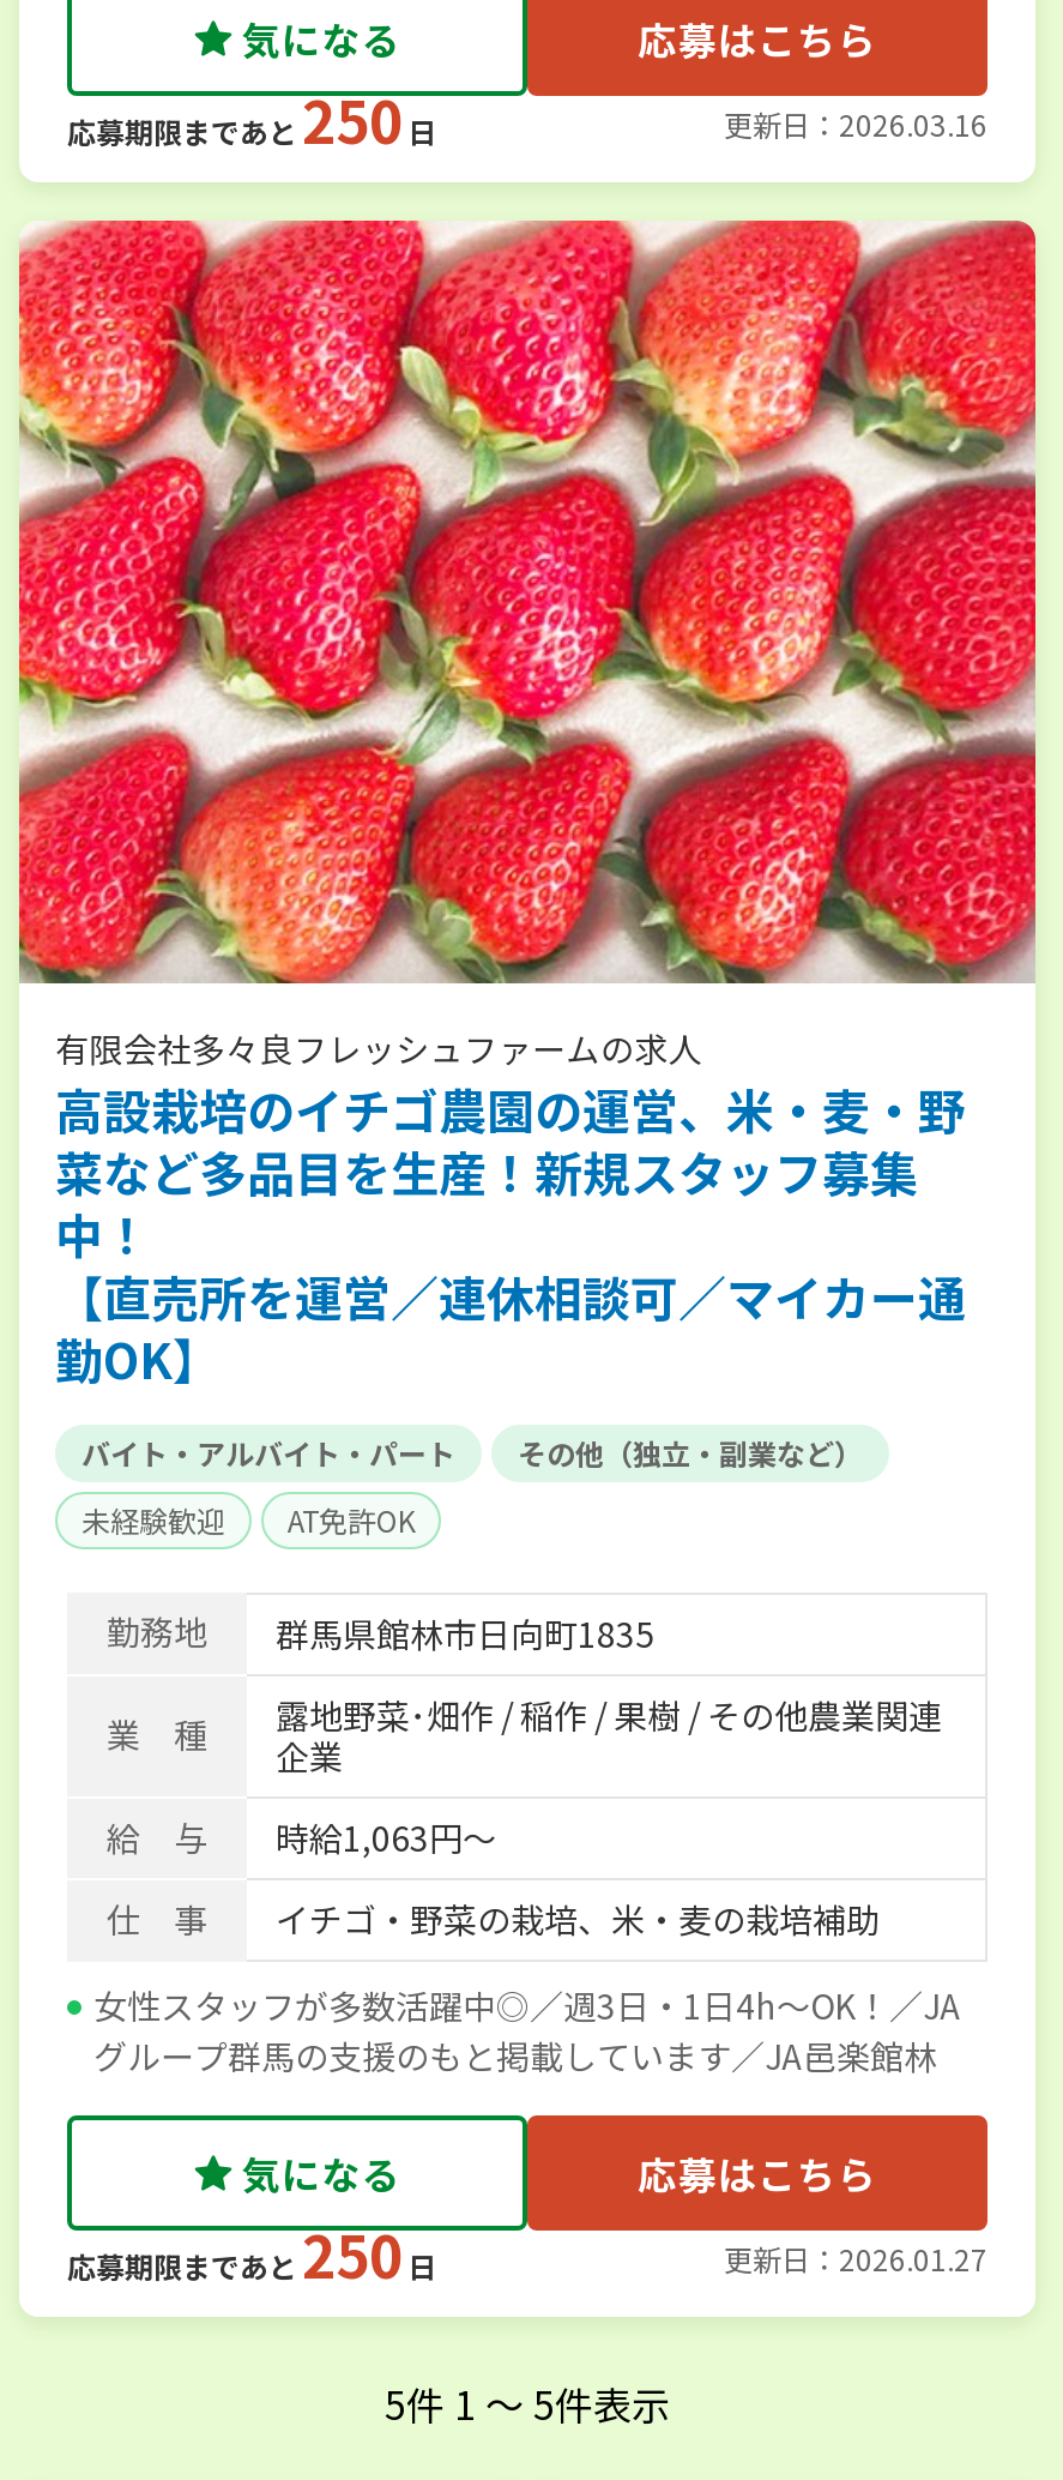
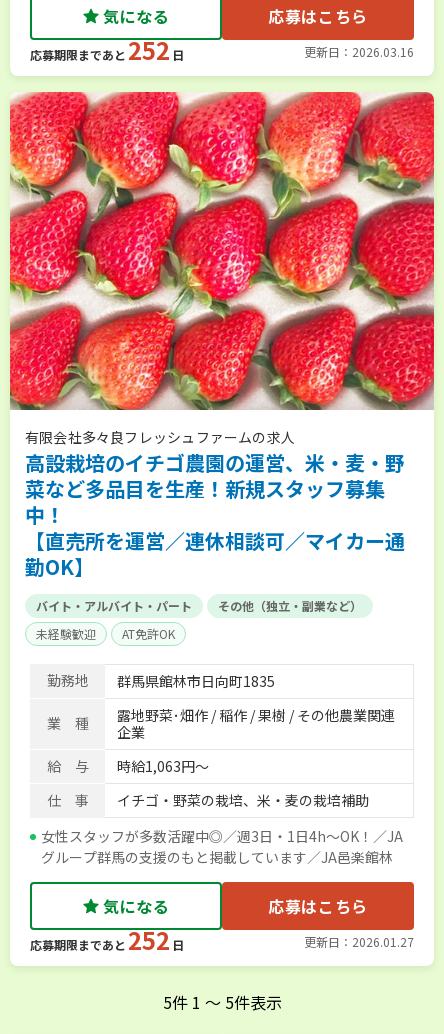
- 応募期限まであと 250 日
+ 応募期限まであと 252 日

- 応募期限まであと 250 日
+ 応募期限まであと 252 日
